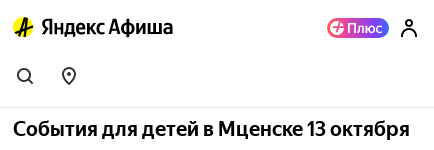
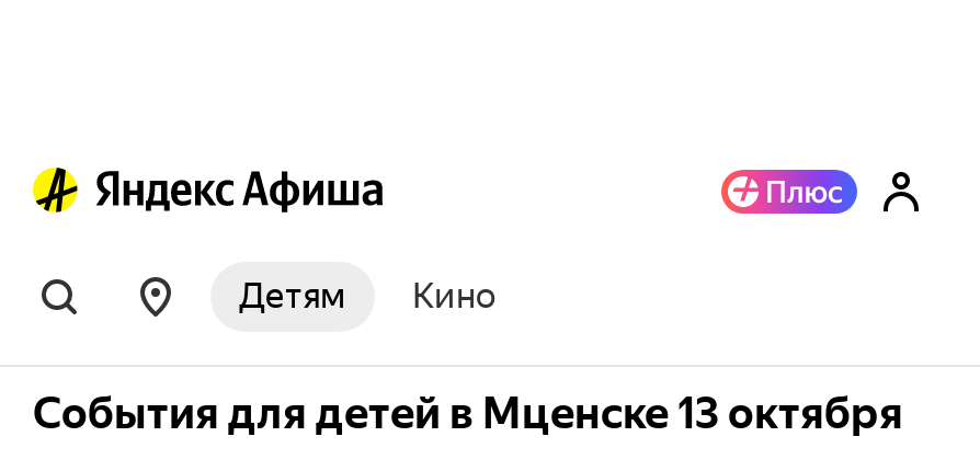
+ Детям
+ Кино
